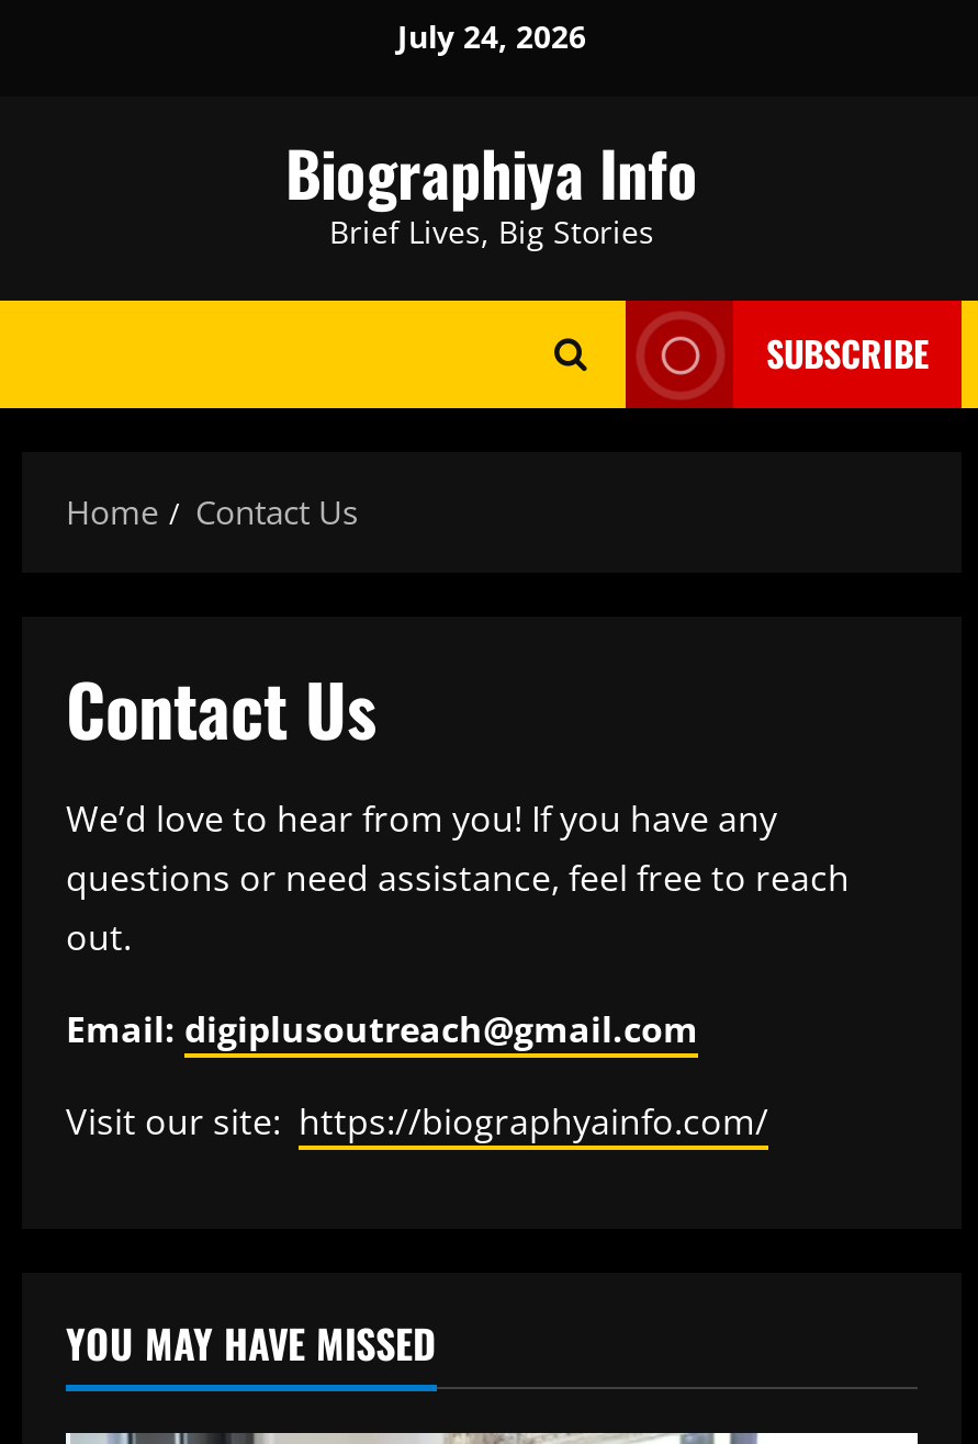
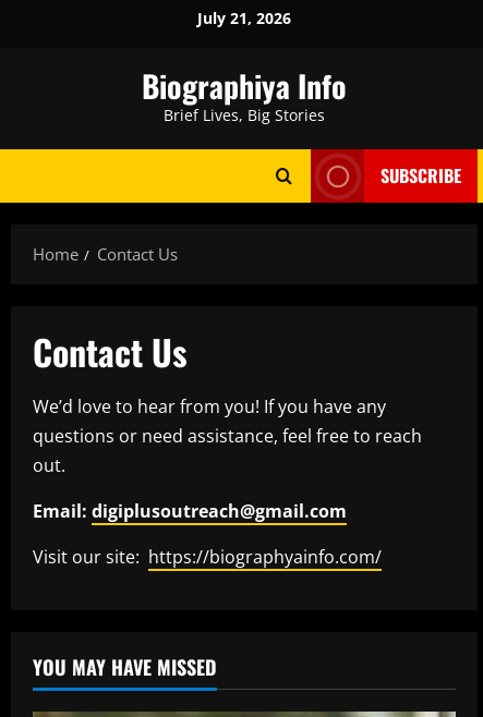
- July 24, 2026
+ July 21, 2026
